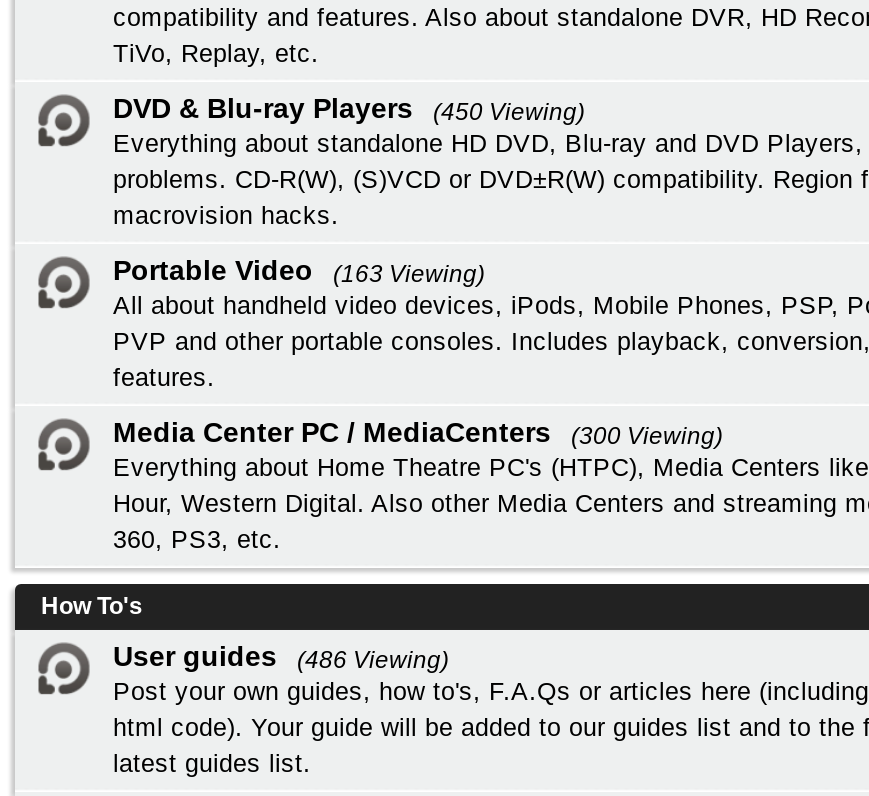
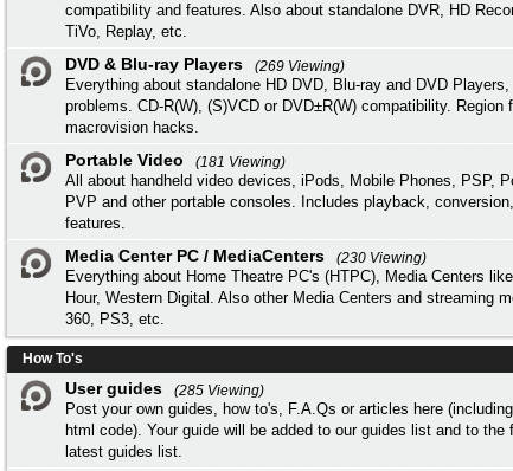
- DVD & Blu-ray Players (450 Viewing)
+ DVD & Blu-ray Players (269 Viewing)

- Portable Video (163 Viewing)
+ Portable Video (181 Viewing)

- Media Center PC / MediaCenters (300 Viewing)
+ Media Center PC / MediaCenters (230 Viewing)

- User guides (486 Viewing)
+ User guides (285 Viewing)
